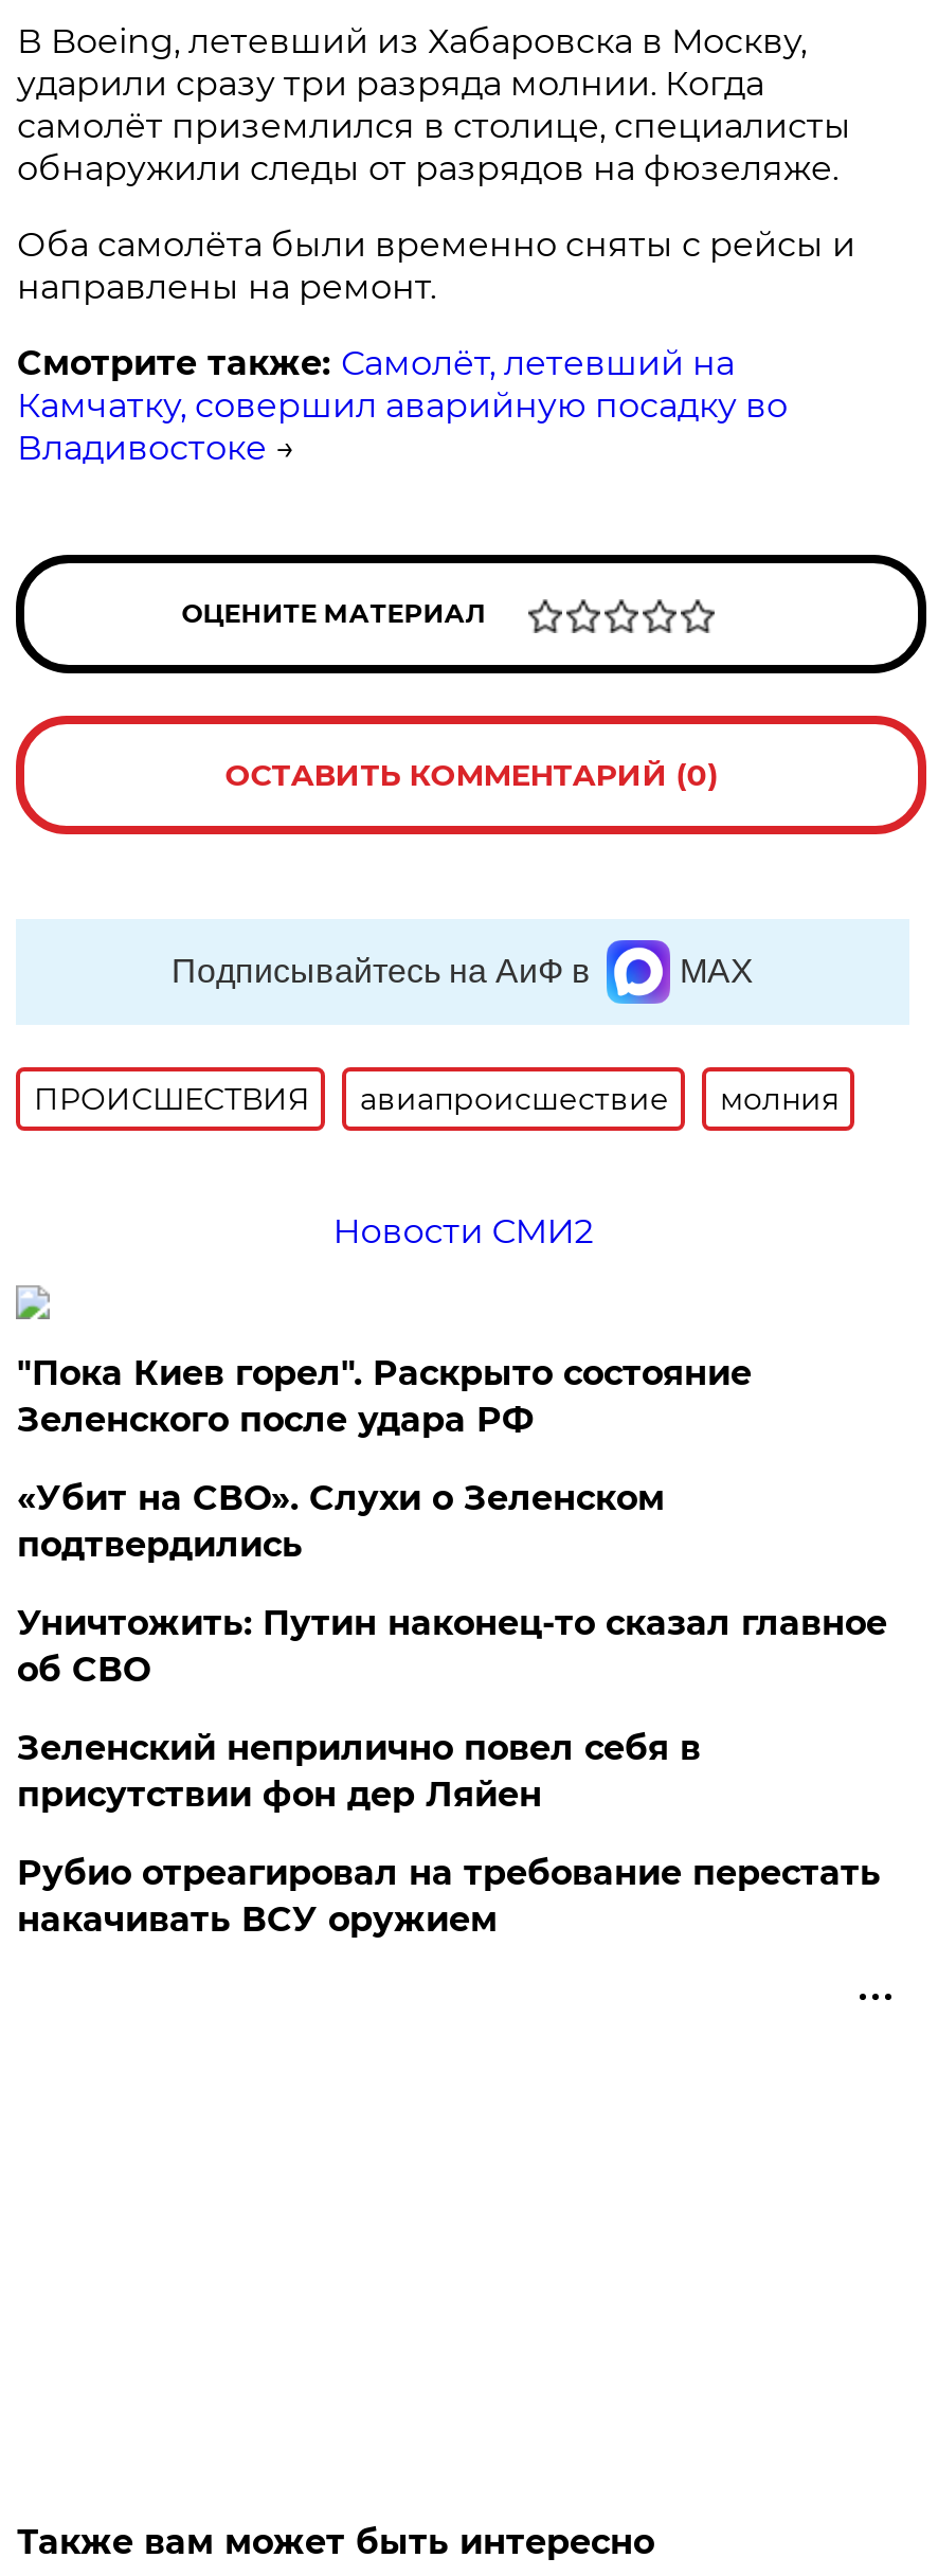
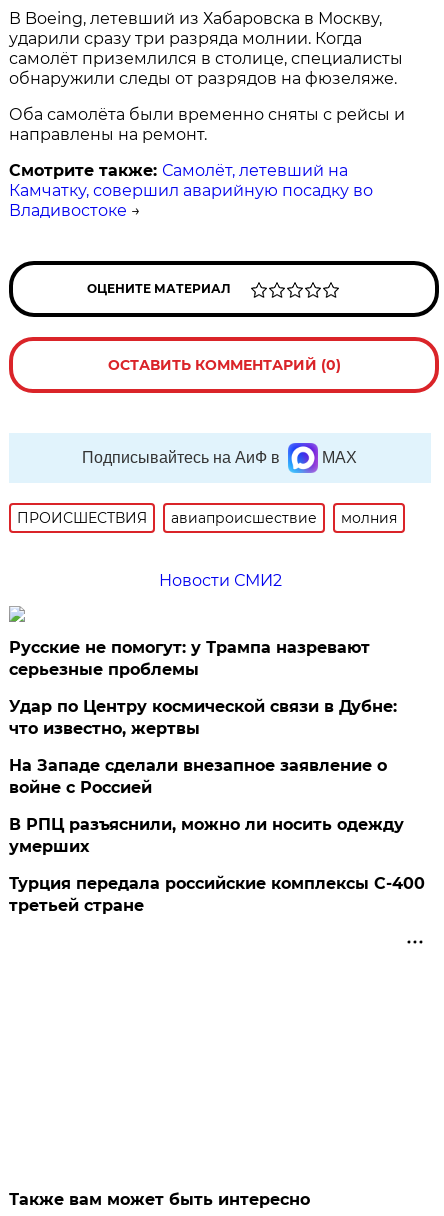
- "Пока Киев горел". Раскрыто состояние
- Зеленского после удара РФ
+ Русские не помогут: у Трампа назревают
+ серьезные проблемы

- «Убит на СВО». Слухи о Зеленском
- подтвердились
+ Удар по Центру космической связи в Дубне:
+ что известно, жертвы

- Уничтожить: Путин наконец-то сказал главное
- об СВО
+ На Западе сделали внезапное заявление о
+ войне с Россией

- Зеленский неприлично повел cебя в
- присутствии фон дер Ляйен
+ В РПЦ разъяснили, можно ли носить одежду
+ умерших

- Рубио отреагировал на требование перестать
- накачивать ВСУ оружием
+ Турция передала российские комплексы С-400
+ третьей стране
